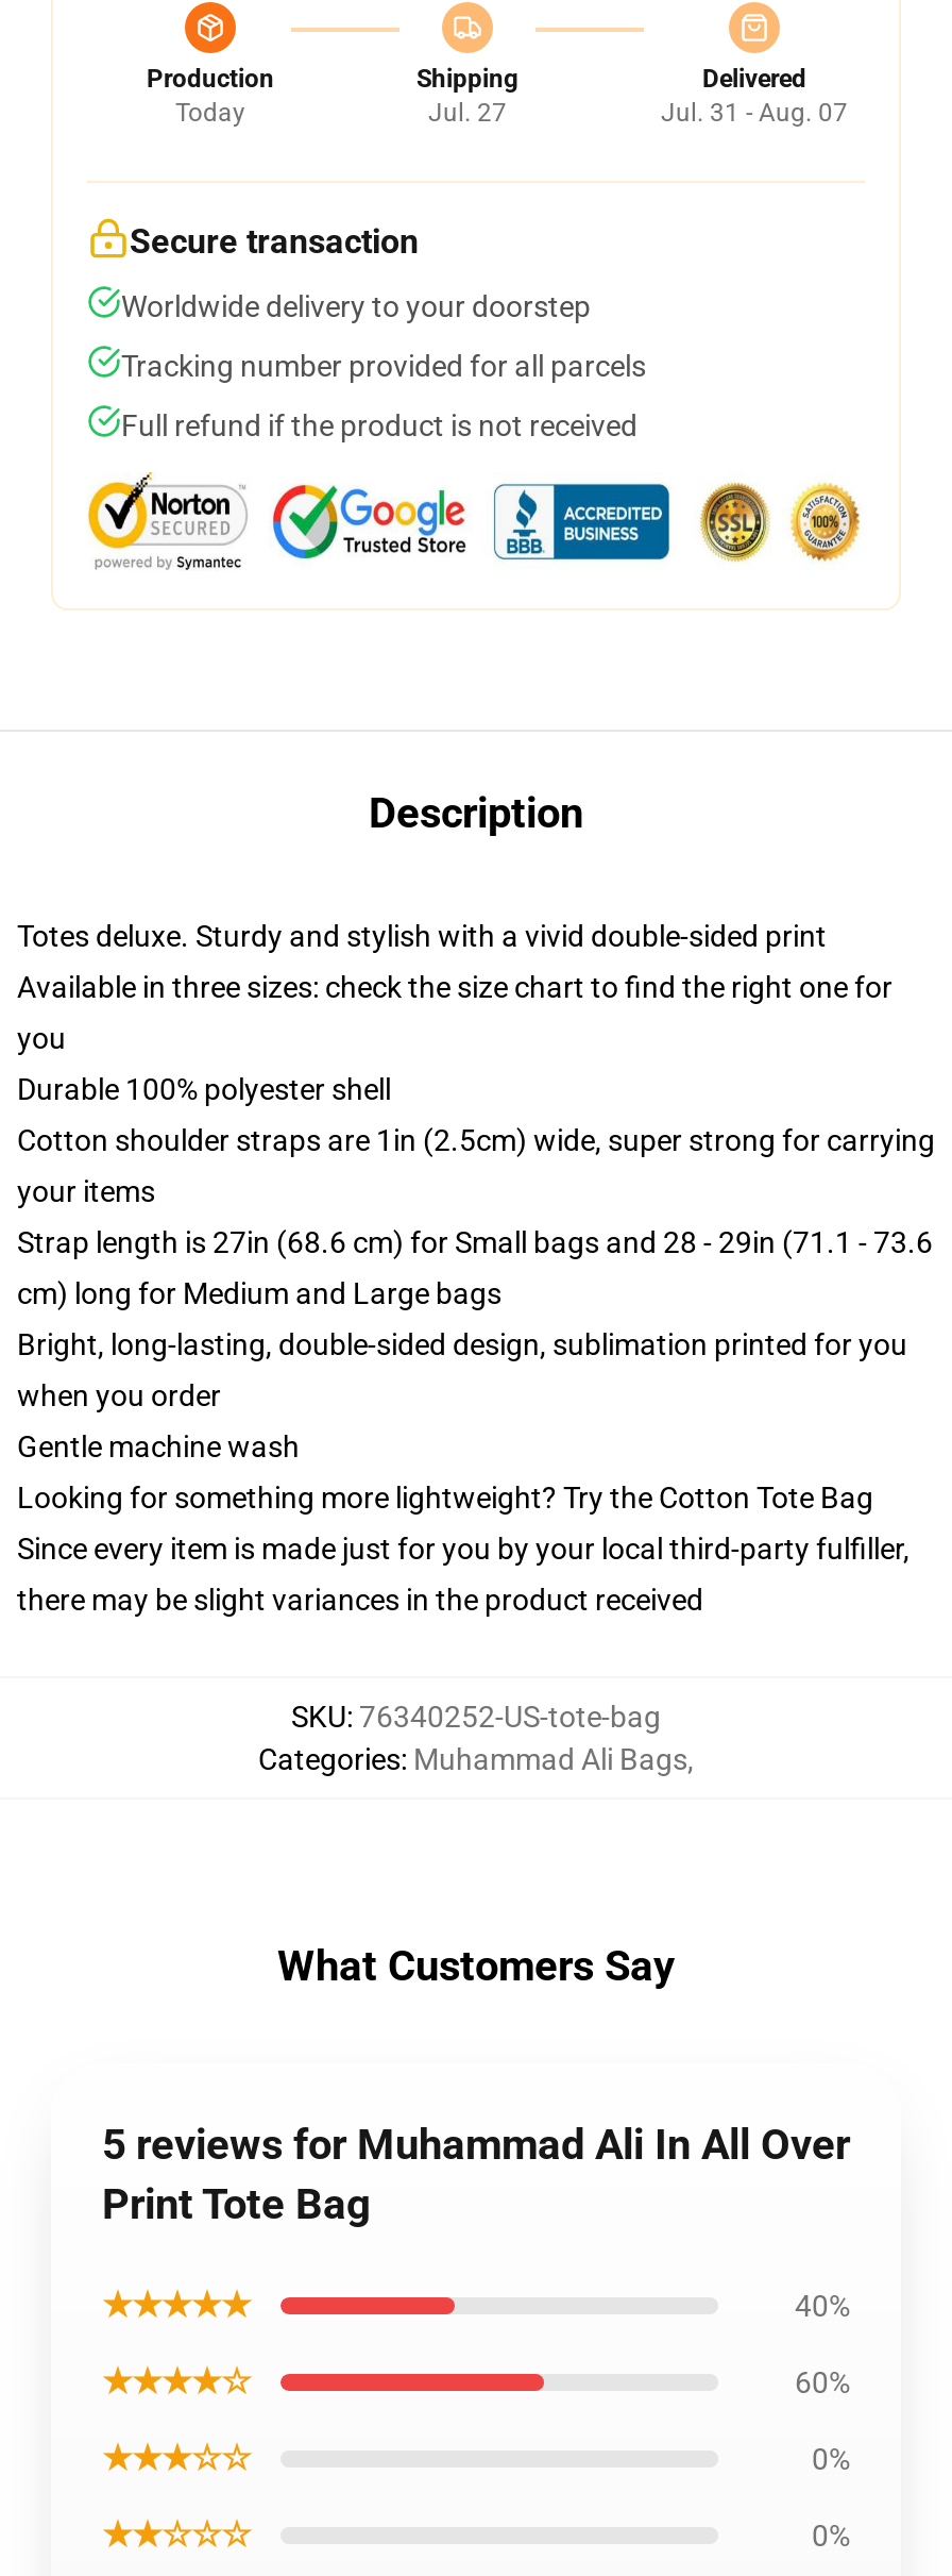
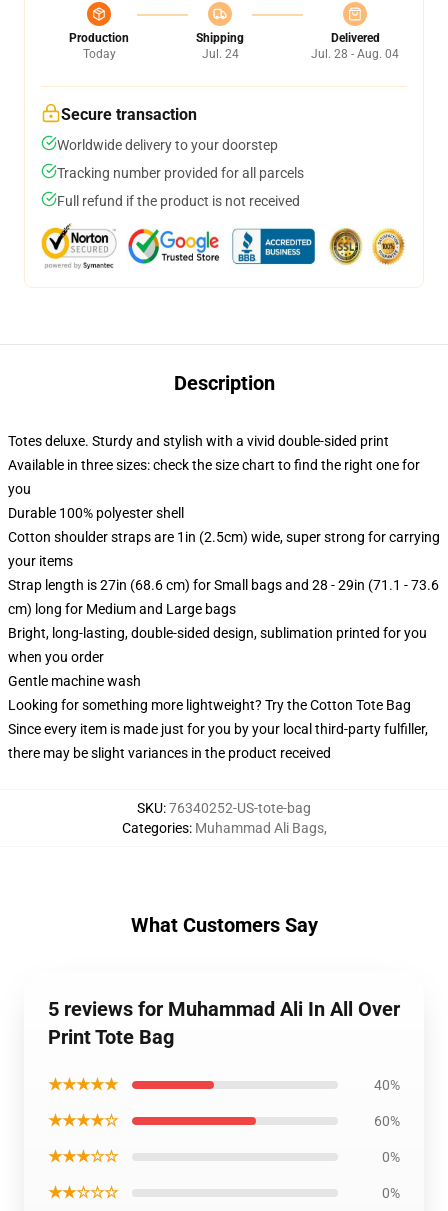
- Jul. 27
+ Jul. 24

- Jul. 31 - Aug. 07
+ Jul. 28 - Aug. 04
